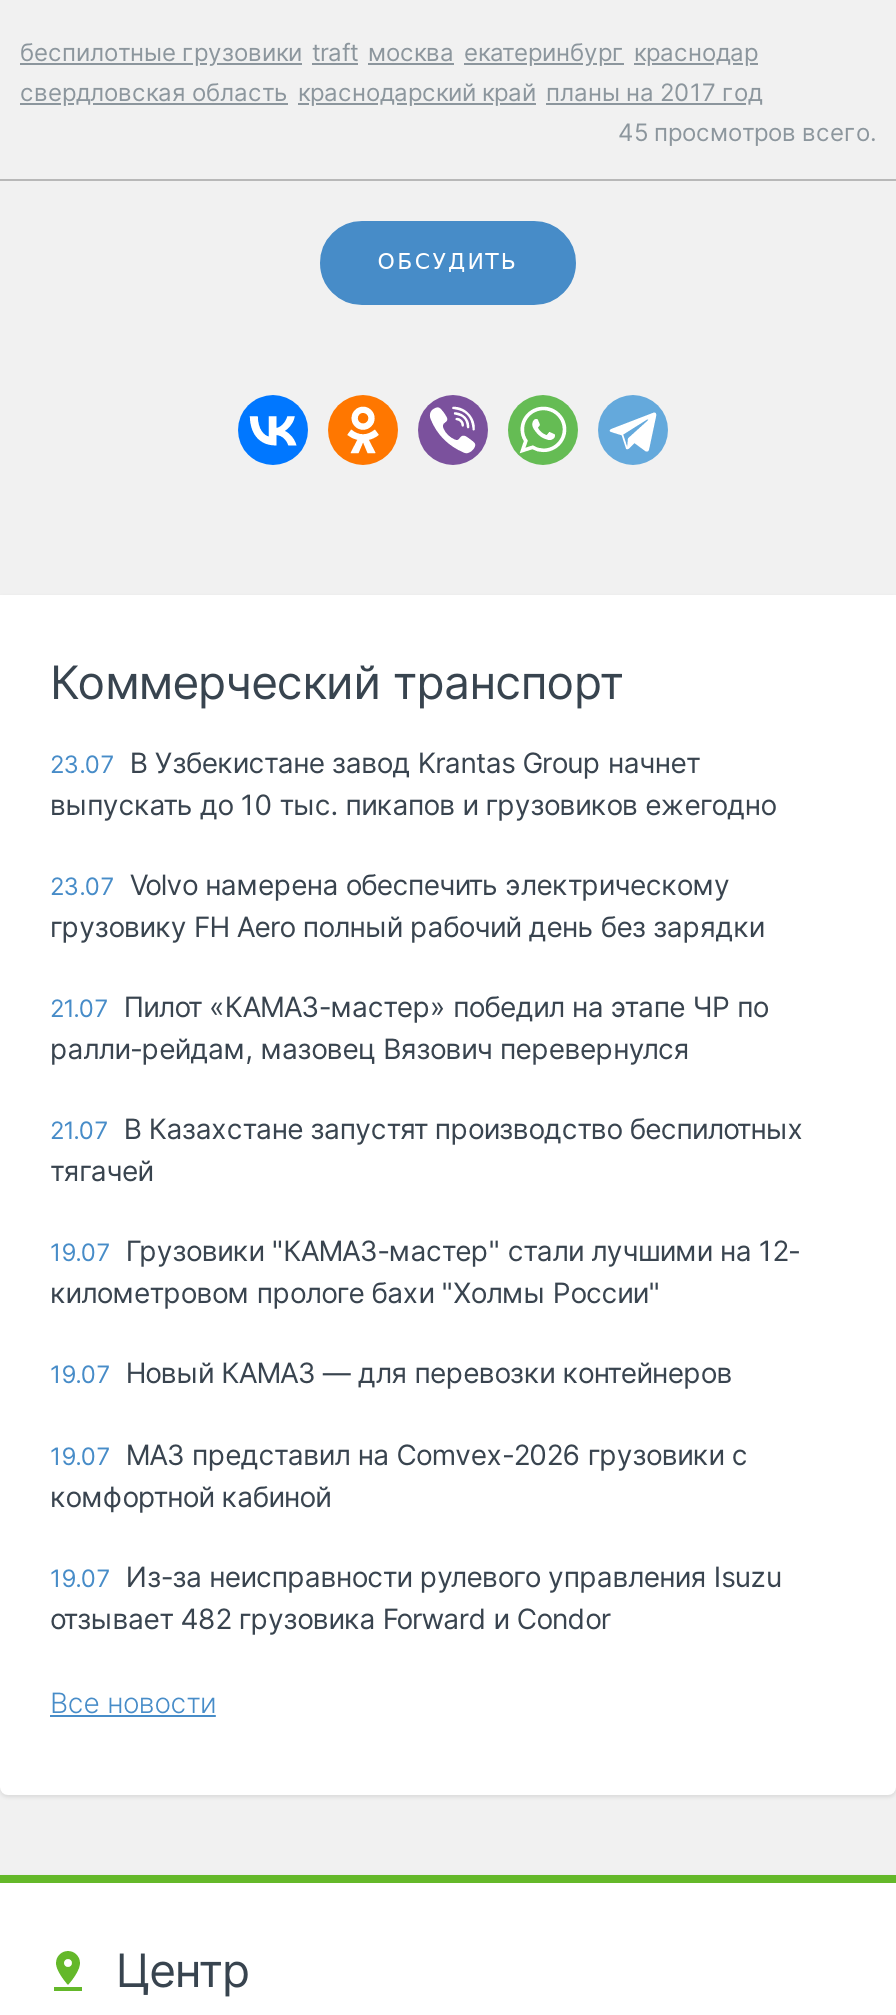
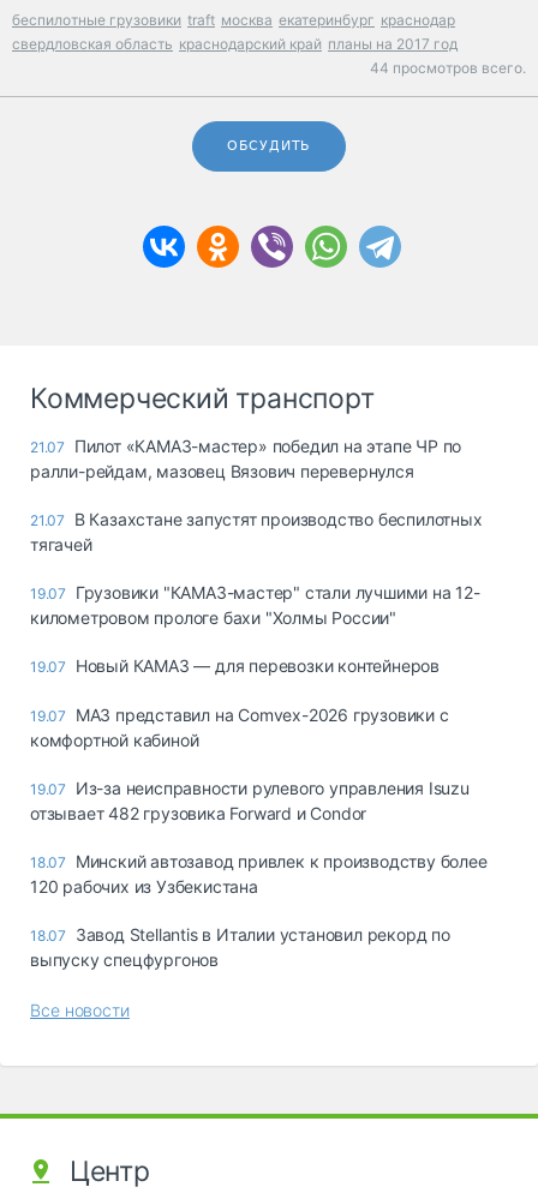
- 45 просмотров всего.
+ 44 просмотров всего.

- 23.07 В Узбекистане завод Krantas Group начнет
- выпускать до 10 тыс. пикапов и грузовиков ежегодно
- 23.07 Volvo намерена обеспечить электрическому
- грузовику FH Aero полный рабочий день без зарядки

moved up: 21.07 Пилот «КАМАЗ-мастер» победил на этапе ЧР по | ралли-рейдам, мазовец Вязович перевернулся | 21.07 В Казахстане запустят производство беспилотных | ... | 19.07 Из-за неисправности рулевого управления Isuzu | отзывает 482 грузовика Forward и Condor

+ 18.07 Минский автозавод привлек к производству более
+ 120 рабочих из Узбекистана
+ 18.07 Завод Stellantis в Италии установил рекорд по
+ выпуску спецфургонов
